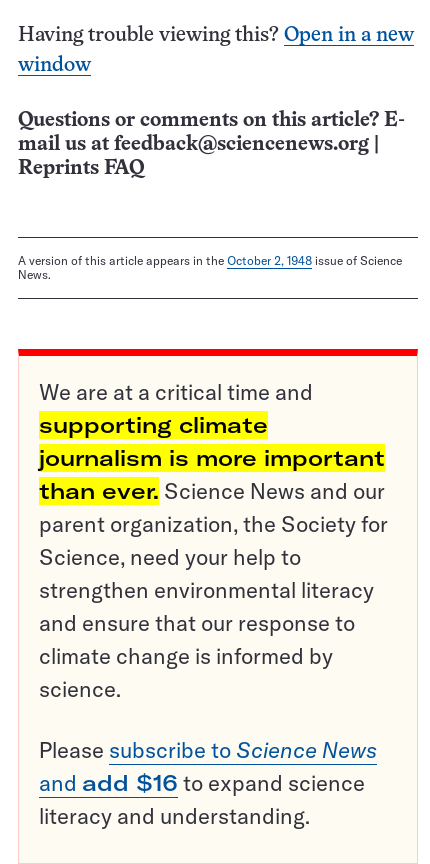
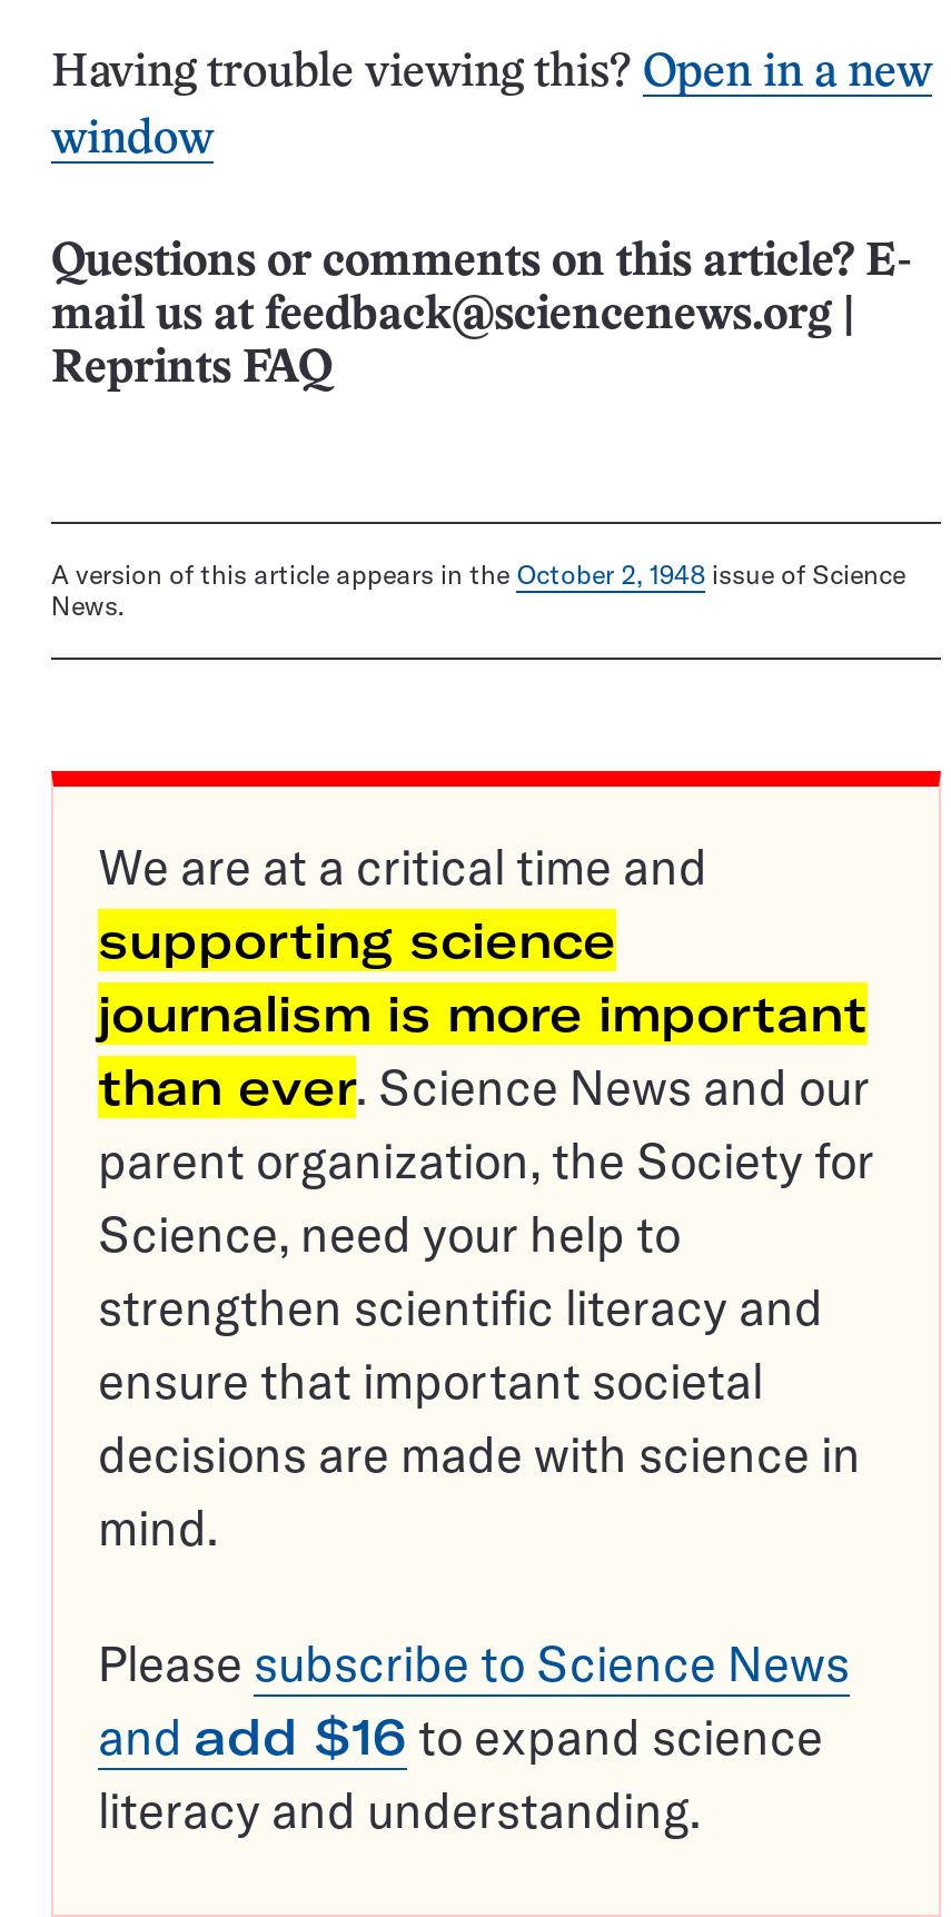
- supporting climate
+ supporting science

- strengthen environmental literacy
- and ensure that our response to
- climate change is informed by
- science.
+ strengthen scientific literacy and
+ ensure that important societal
+ decisions are made with science in
+ mind.
